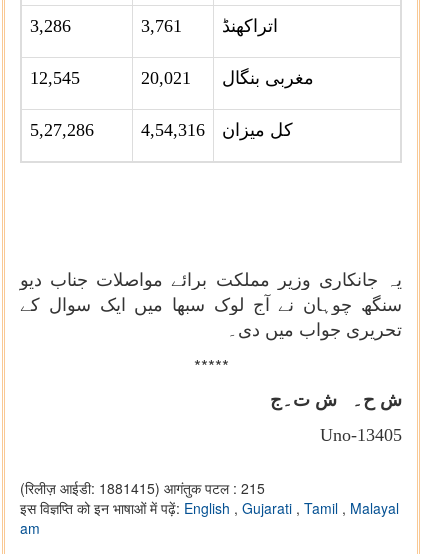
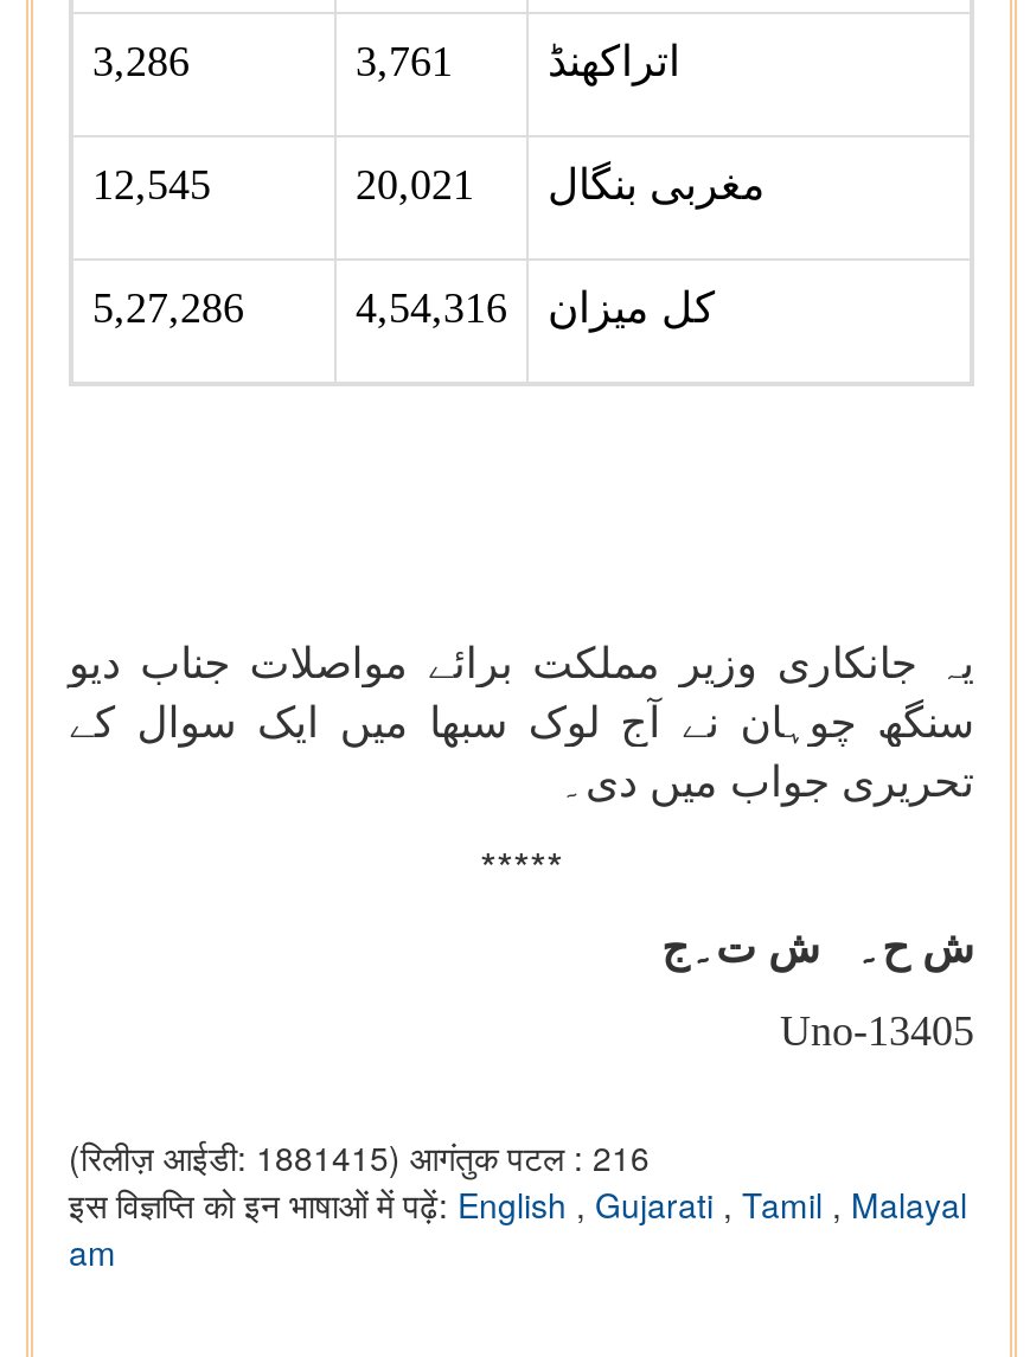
- (रिलीज़ आईडी: 1881415) आगंतुक पटल : 215
+ (रिलीज़ आईडी: 1881415) आगंतुक पटल : 216
